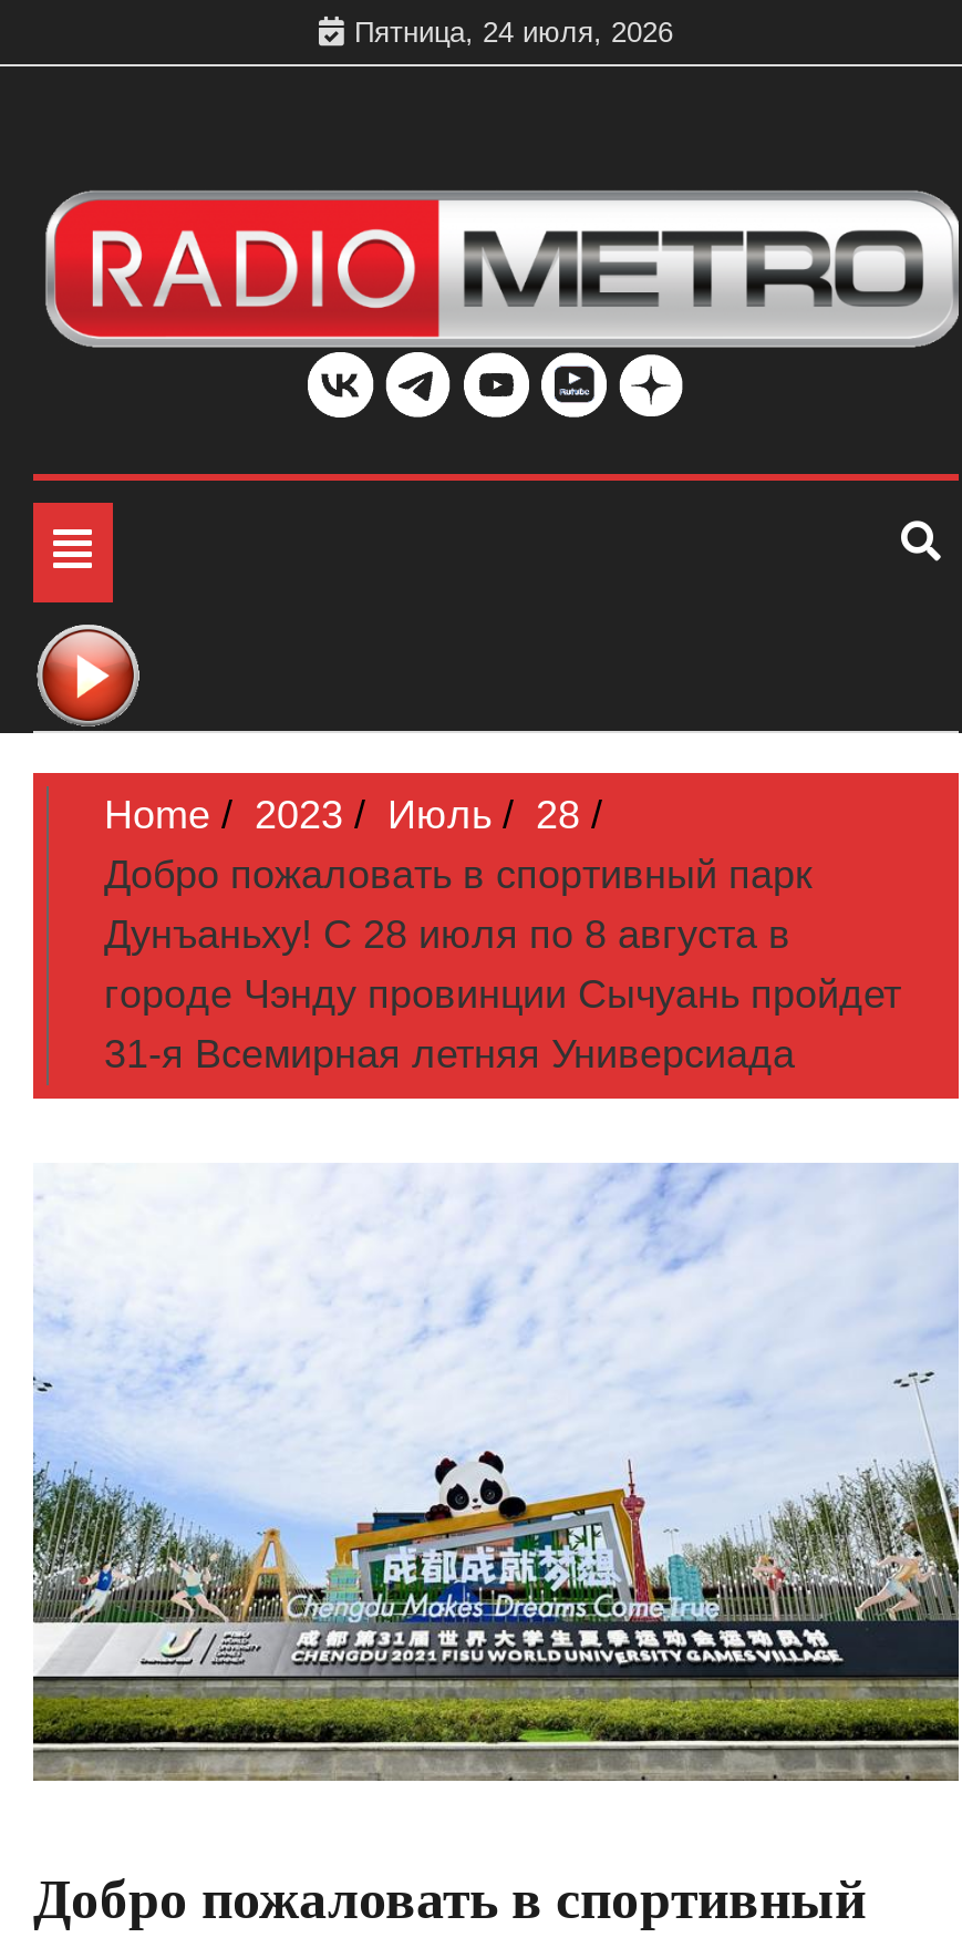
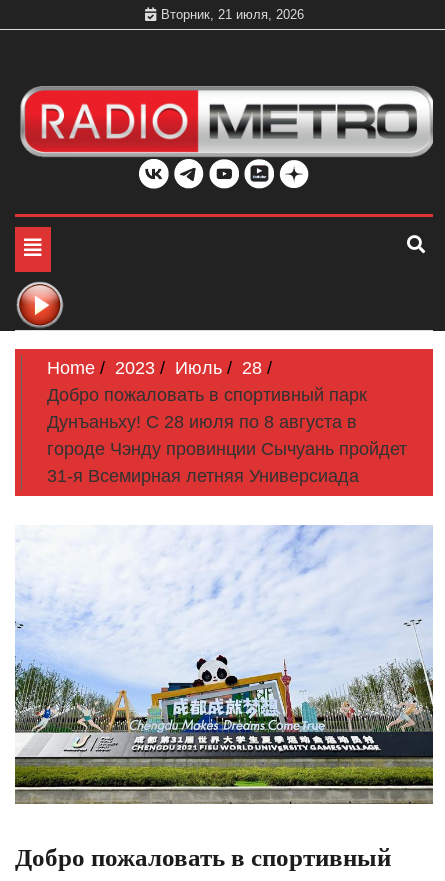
- Пятница, 24 июля, 2026
+ Вторник, 21 июля, 2026
